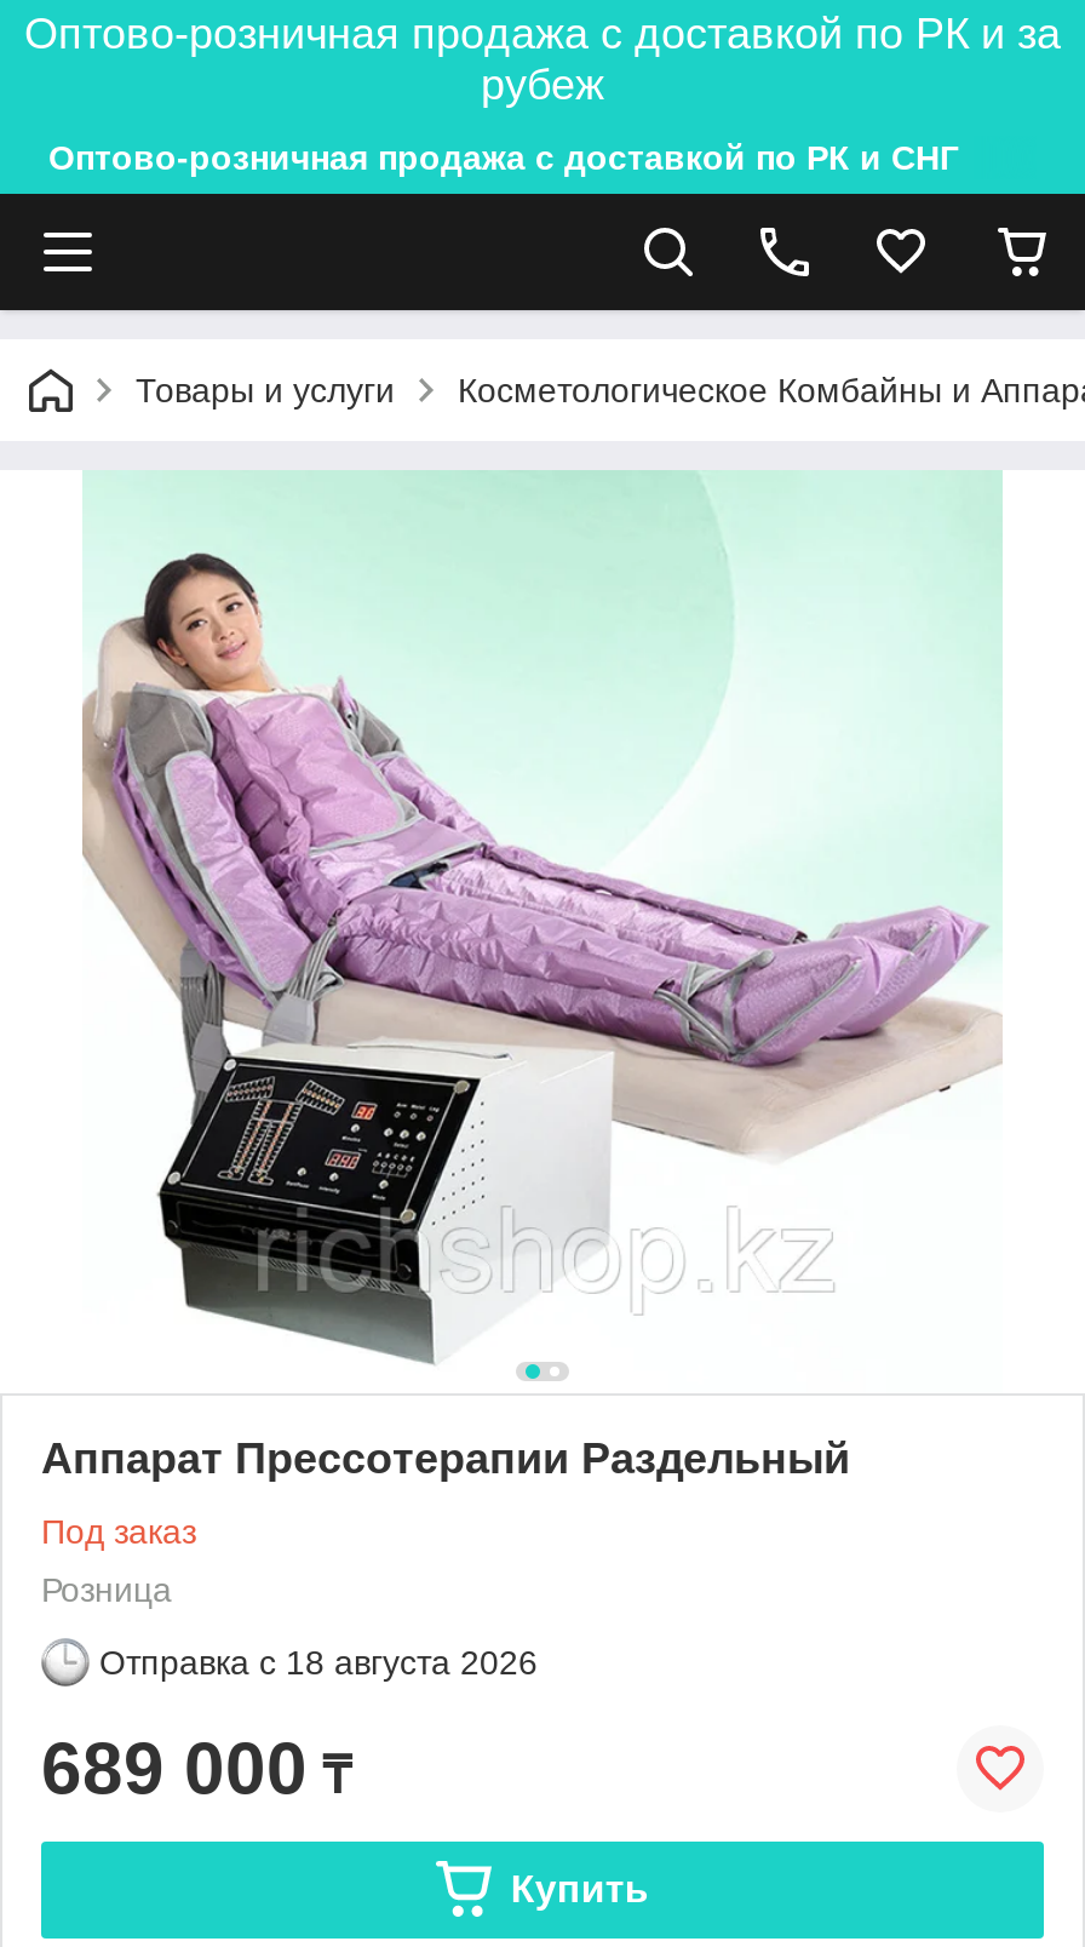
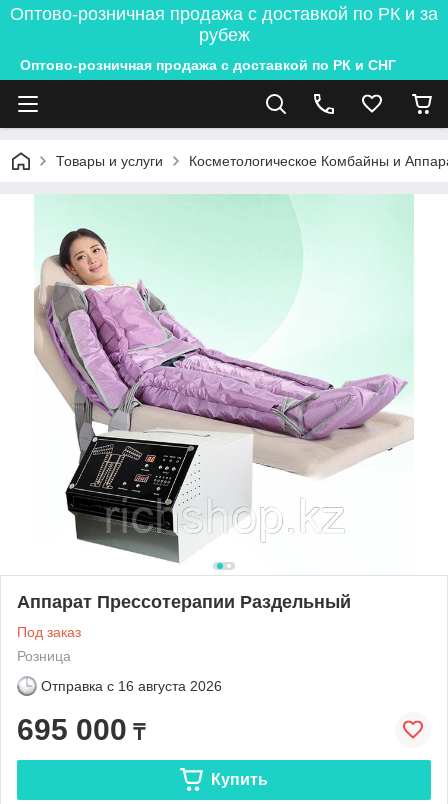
- Отправка с 18 августа 2026
+ Отправка с 16 августа 2026

- 689 000 ₸
+ 695 000 ₸
